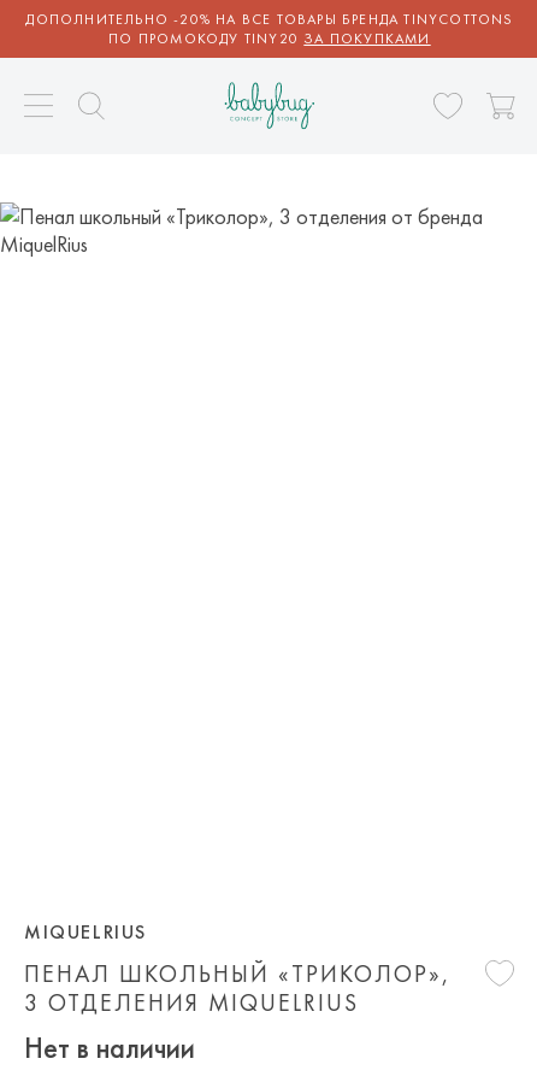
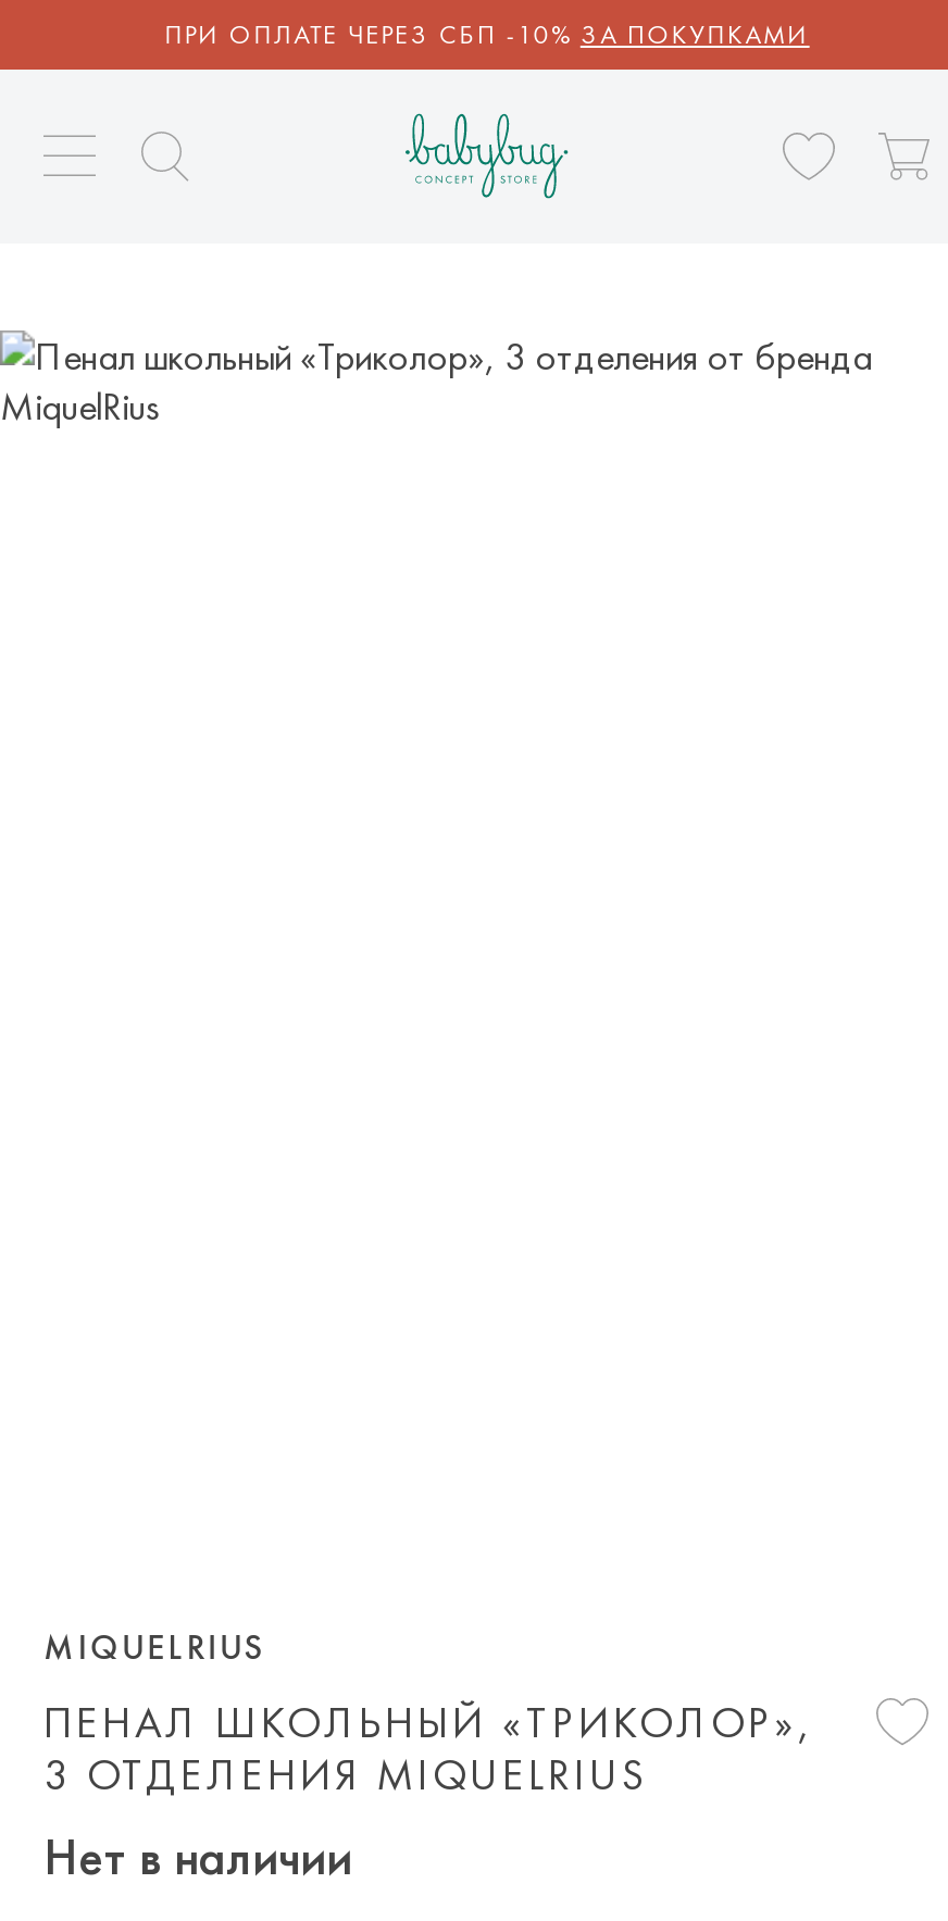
- ДОПОЛНИТЕЛЬНО -20% НА ВСЕ ТОВАРЫ БРЕНДА TINYCOTTONS
- ПО ПРОМОКОДУ TINY20 ЗА ПОКУПКАМИ
+ ПРИ ОПЛАТЕ ЧЕРЕЗ СБП -10% ЗА ПОКУПКАМИ
